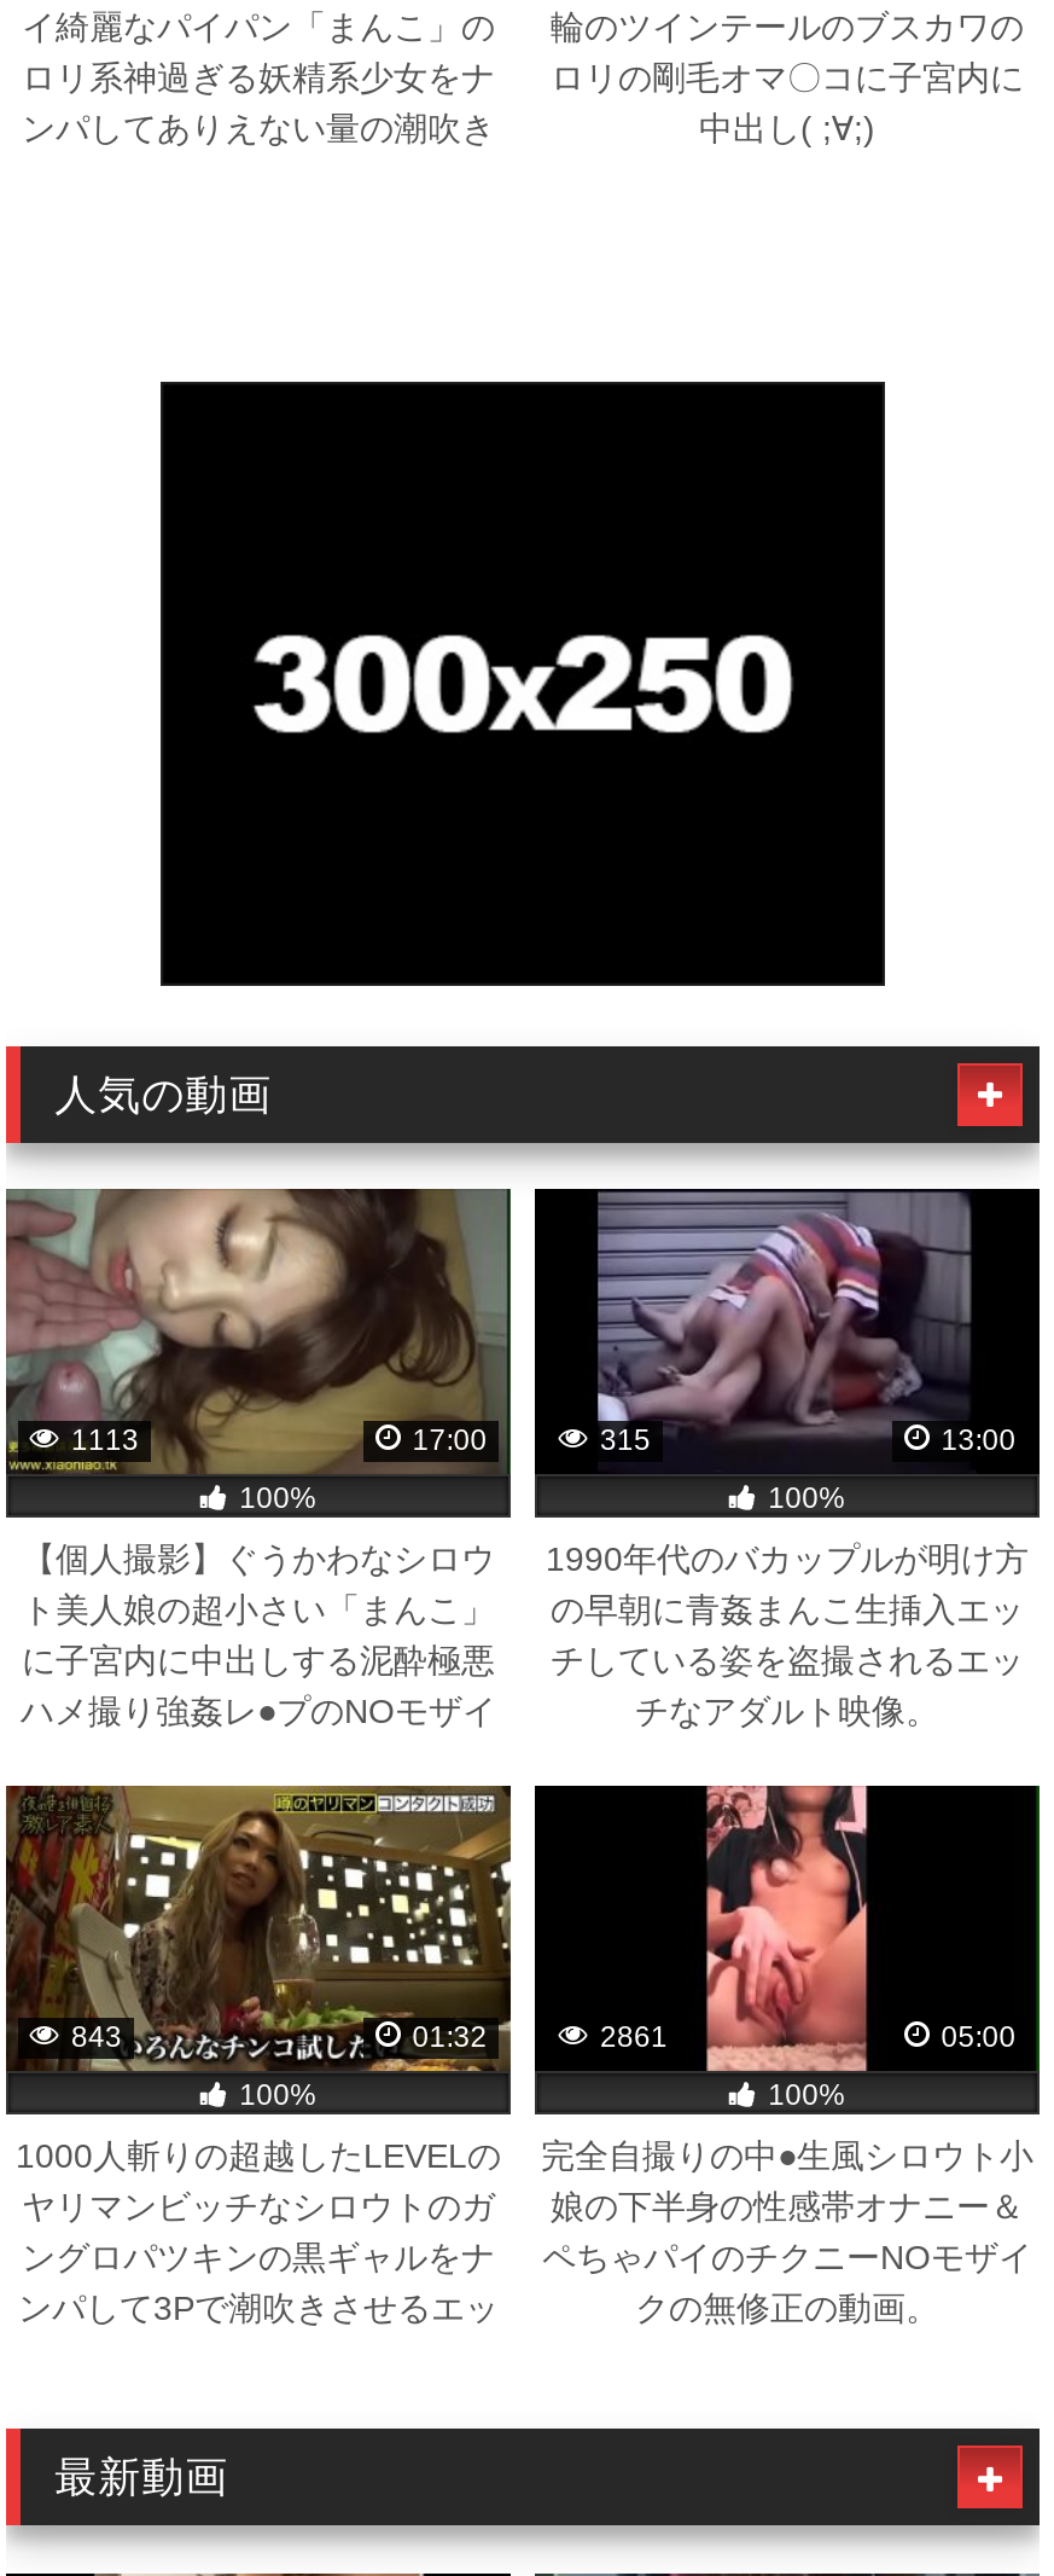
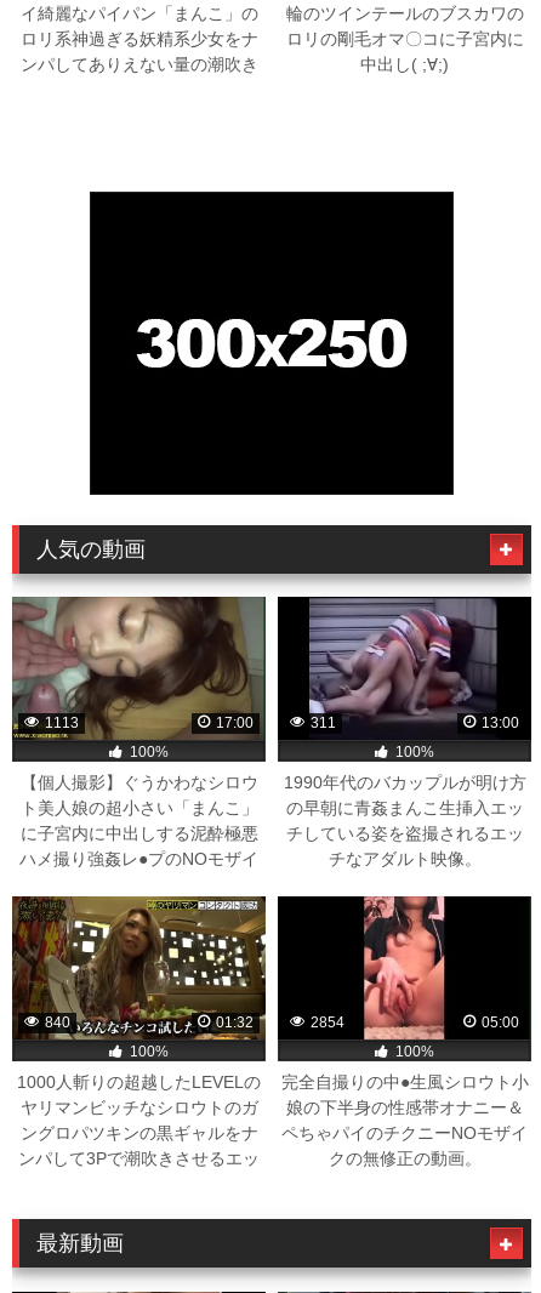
- 315
+ 311

- 843
+ 840

- 2861
+ 2854
